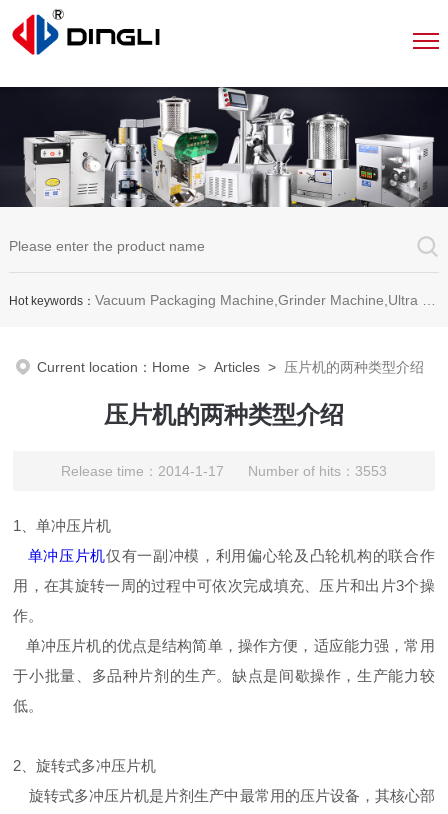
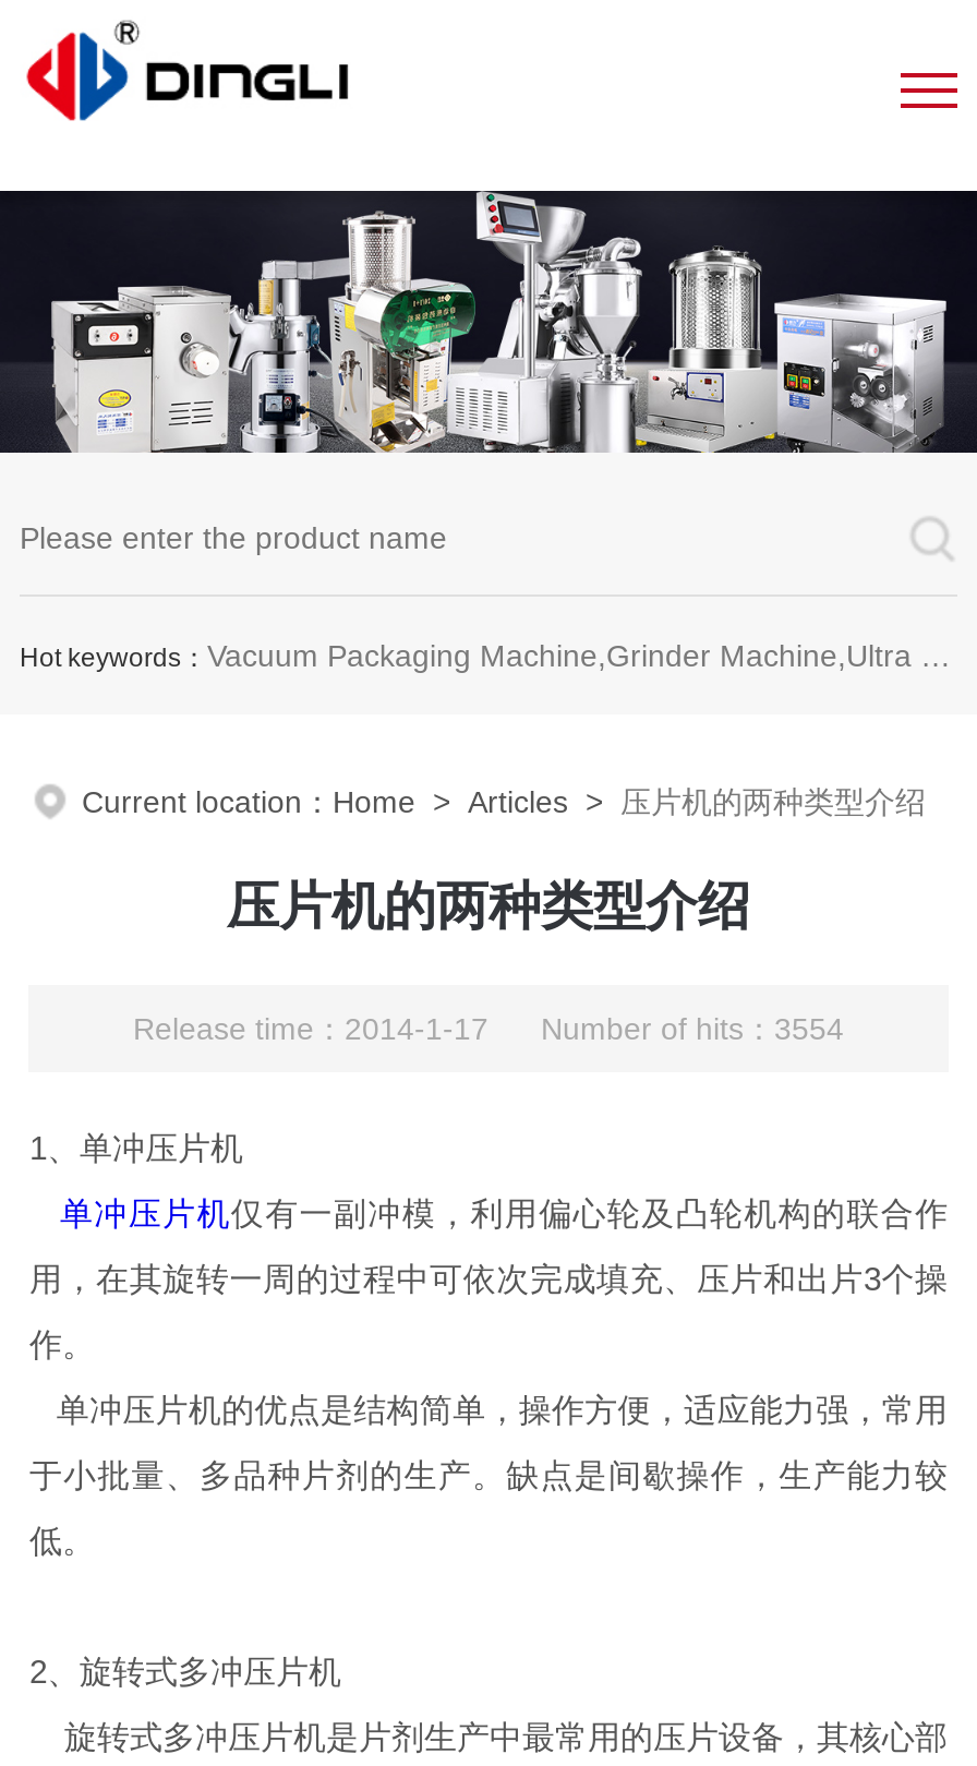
- Release time：2014-1-17 Number of hits：3553
+ Release time：2014-1-17 Number of hits：3554
